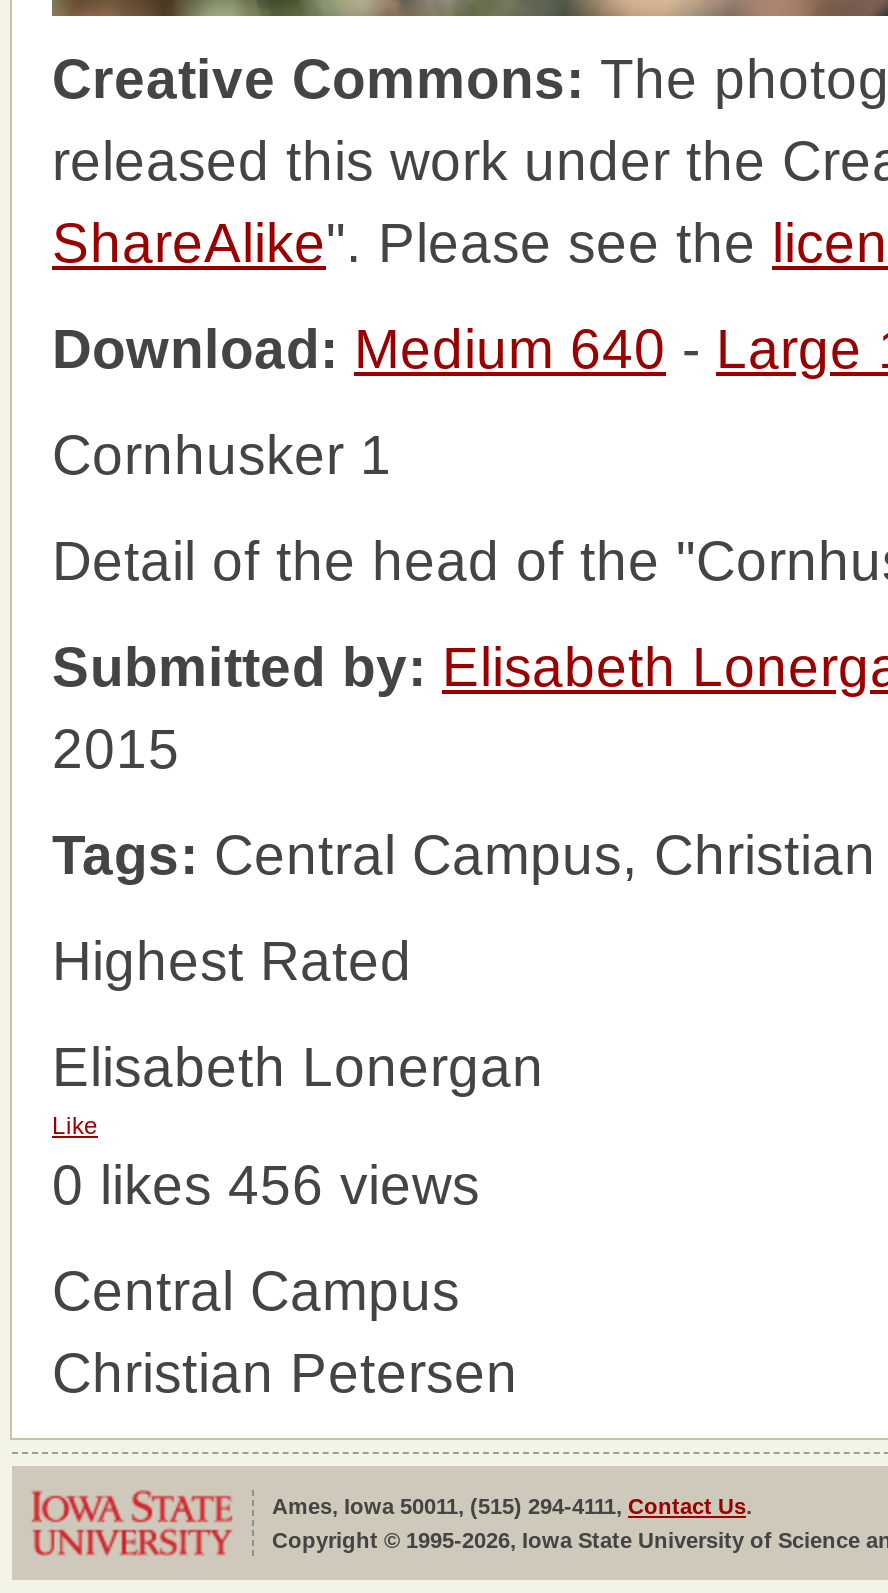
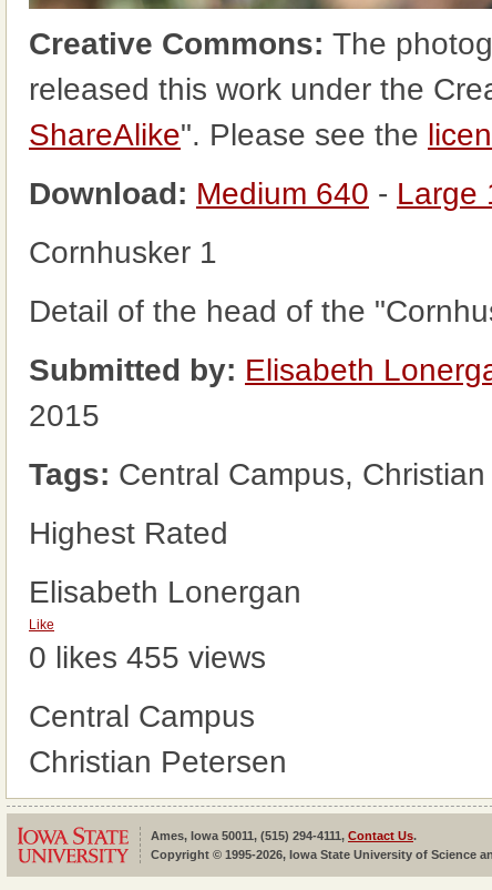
- 0 likes 456 views
+ 0 likes 455 views
